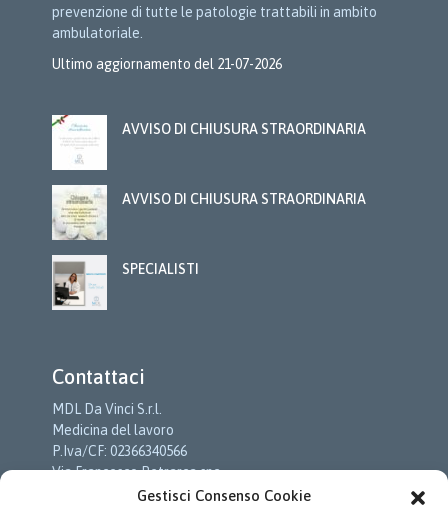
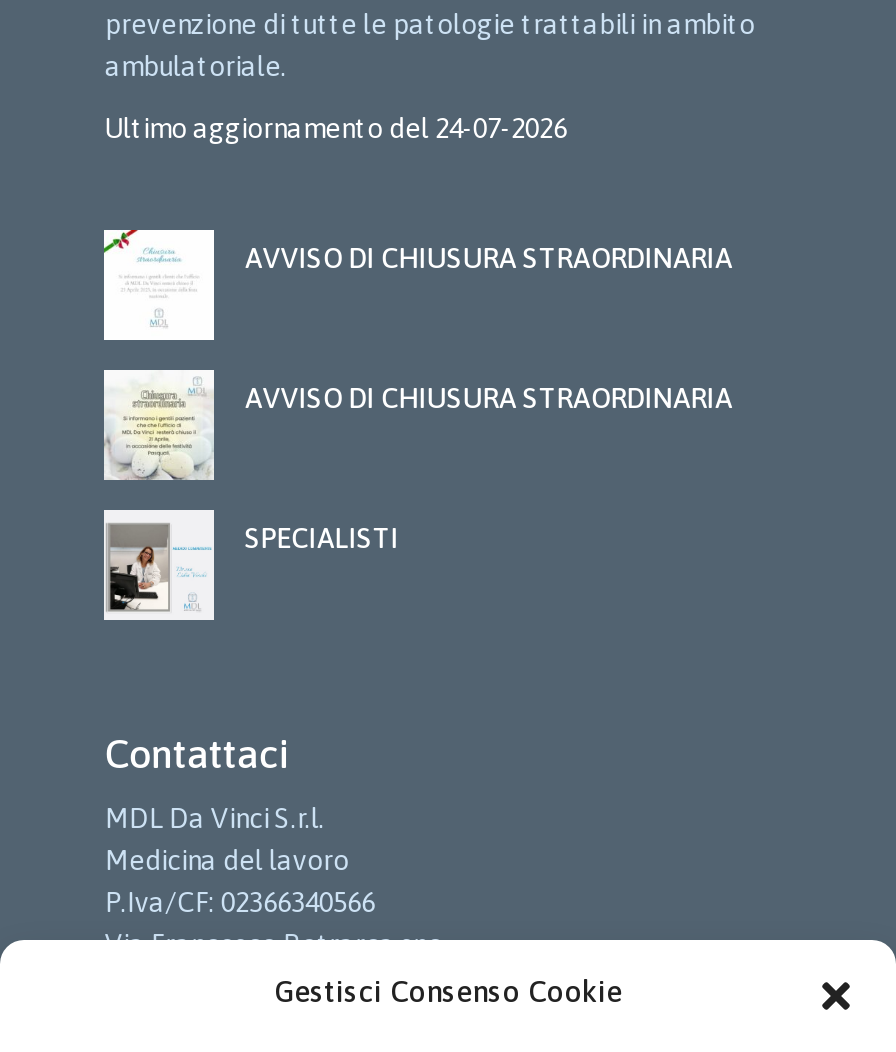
- Ultimo aggiornamento del 21-07-2026
+ Ultimo aggiornamento del 24-07-2026
